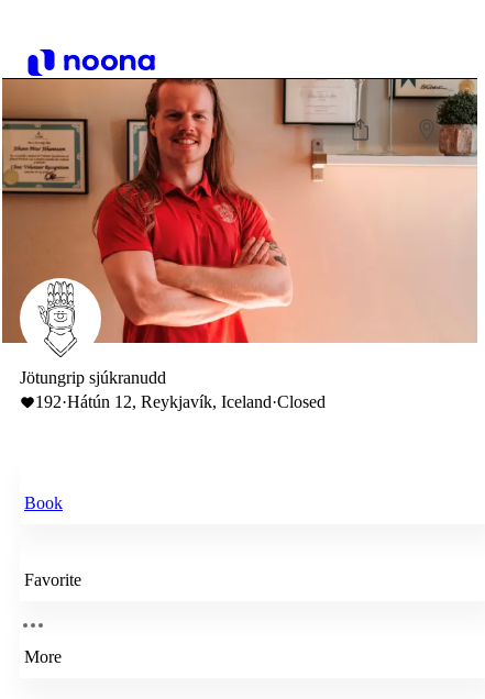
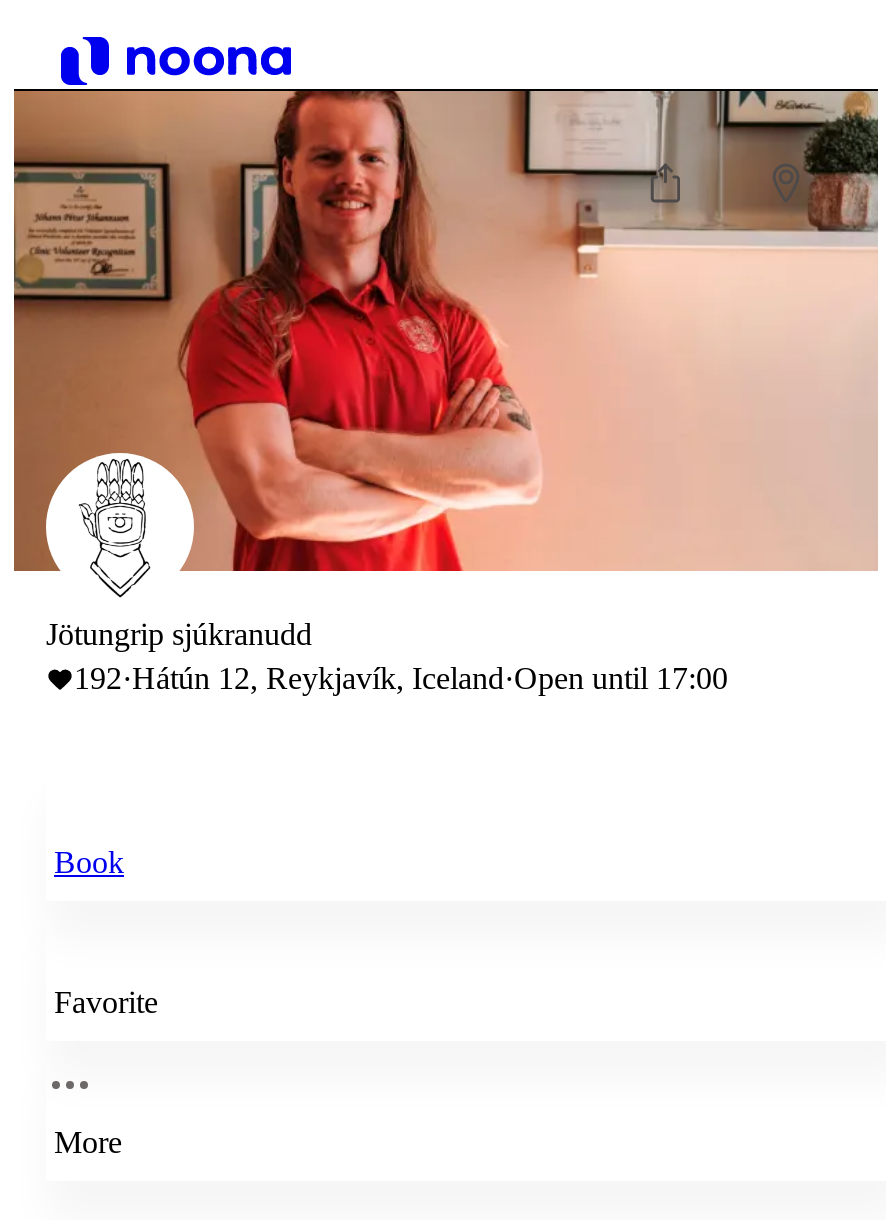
- 192·Hátún 12, Reykjavík, Iceland·Closed
+ 192·Hátún 12, Reykjavík, Iceland·Open until 17:00
